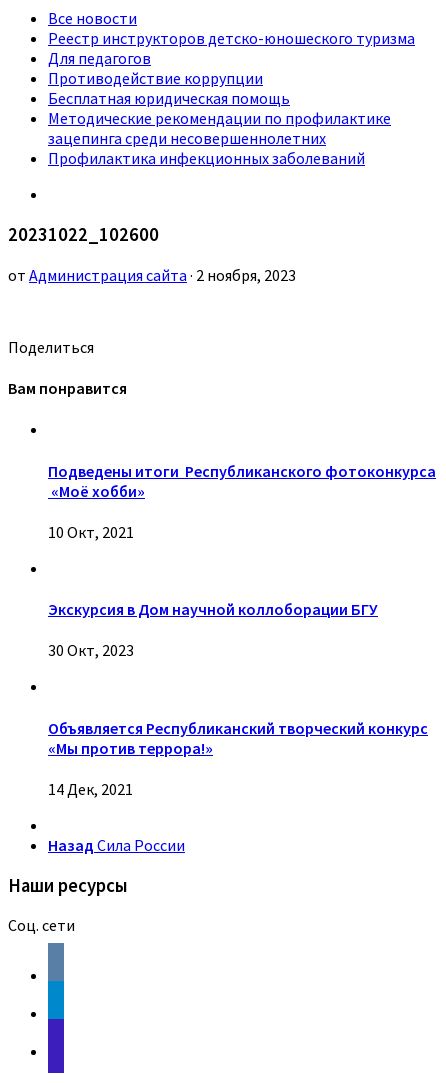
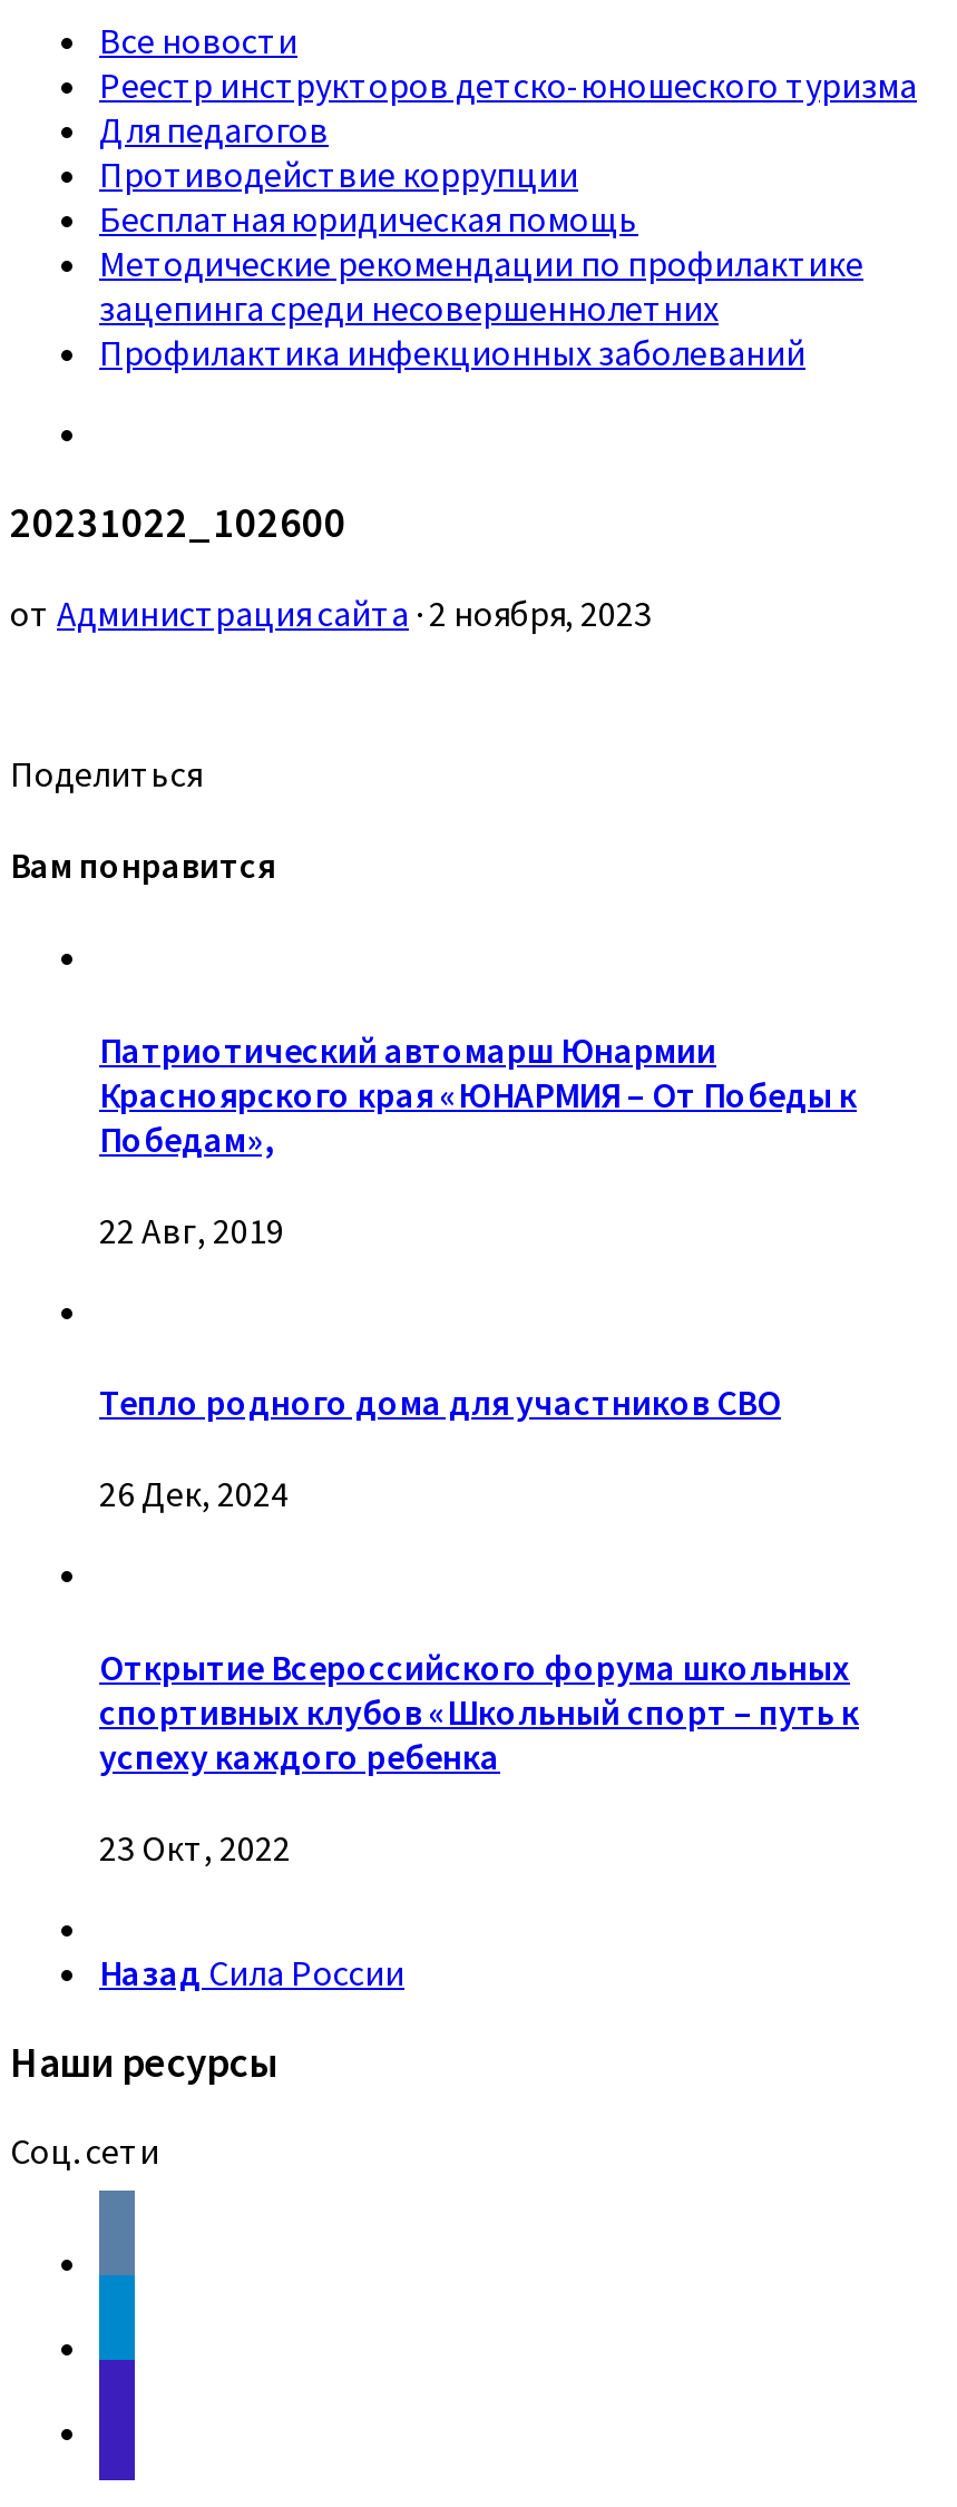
- Подведены итоги Республиканского фотоконкурса
- «Моё хобби»
+ Патриотический автомарш Юнармии
+ Красноярского края «ЮНАРМИЯ – От Победы к
+ Победам»,

- 10 Окт, 2021
+ 22 Авг, 2019

- Экскурсия в Дом научной коллоборации БГУ
+ Тепло родного дома для участников СВО

- 30 Окт, 2023
+ 26 Дек, 2024

- Объявляется Республиканский творческий конкурс
- «Мы против террора!»
+ Открытие Всероссийского форума школьных
+ спортивных клубов «Школьный спорт – путь к
+ успеху каждого ребенка

- 14 Дек, 2021
+ 23 Окт, 2022
